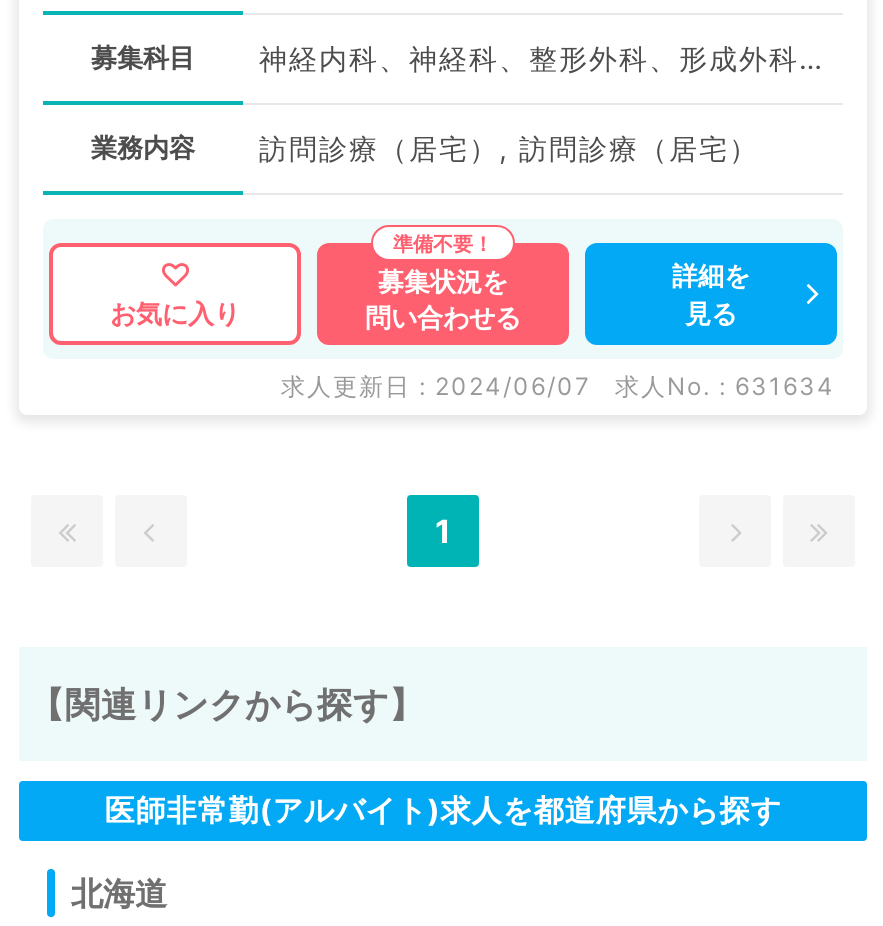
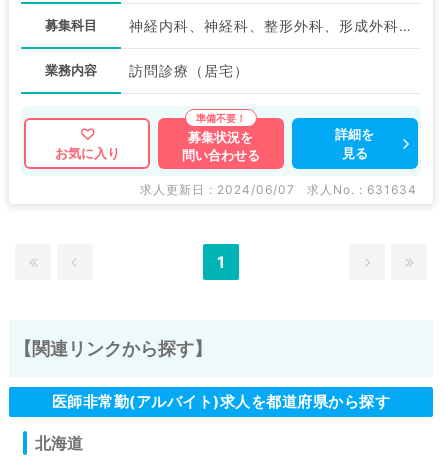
- 訪問診療（居宅）, 訪問診療（居宅）
+ 訪問診療（居宅）
